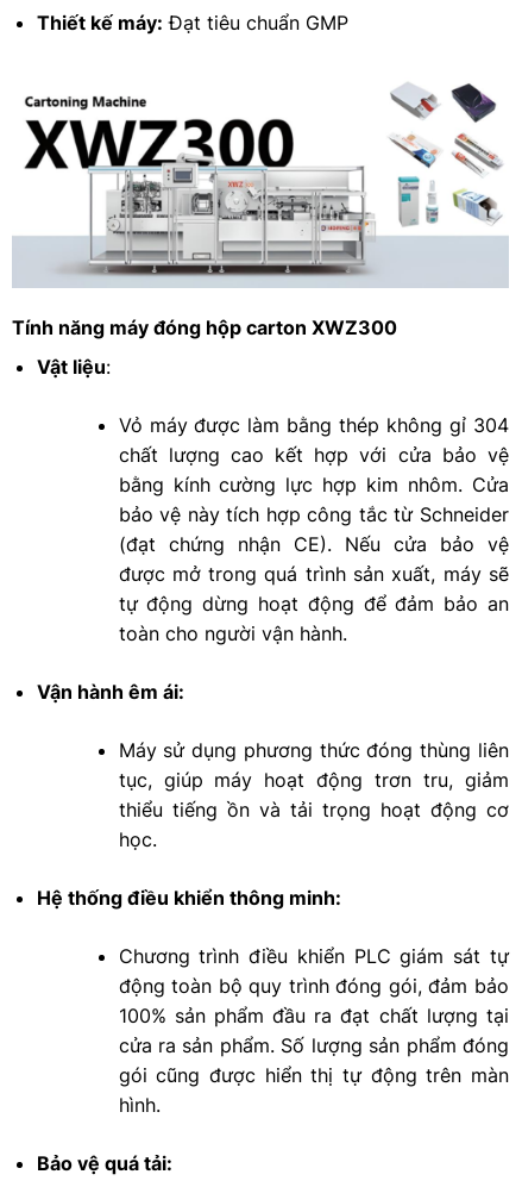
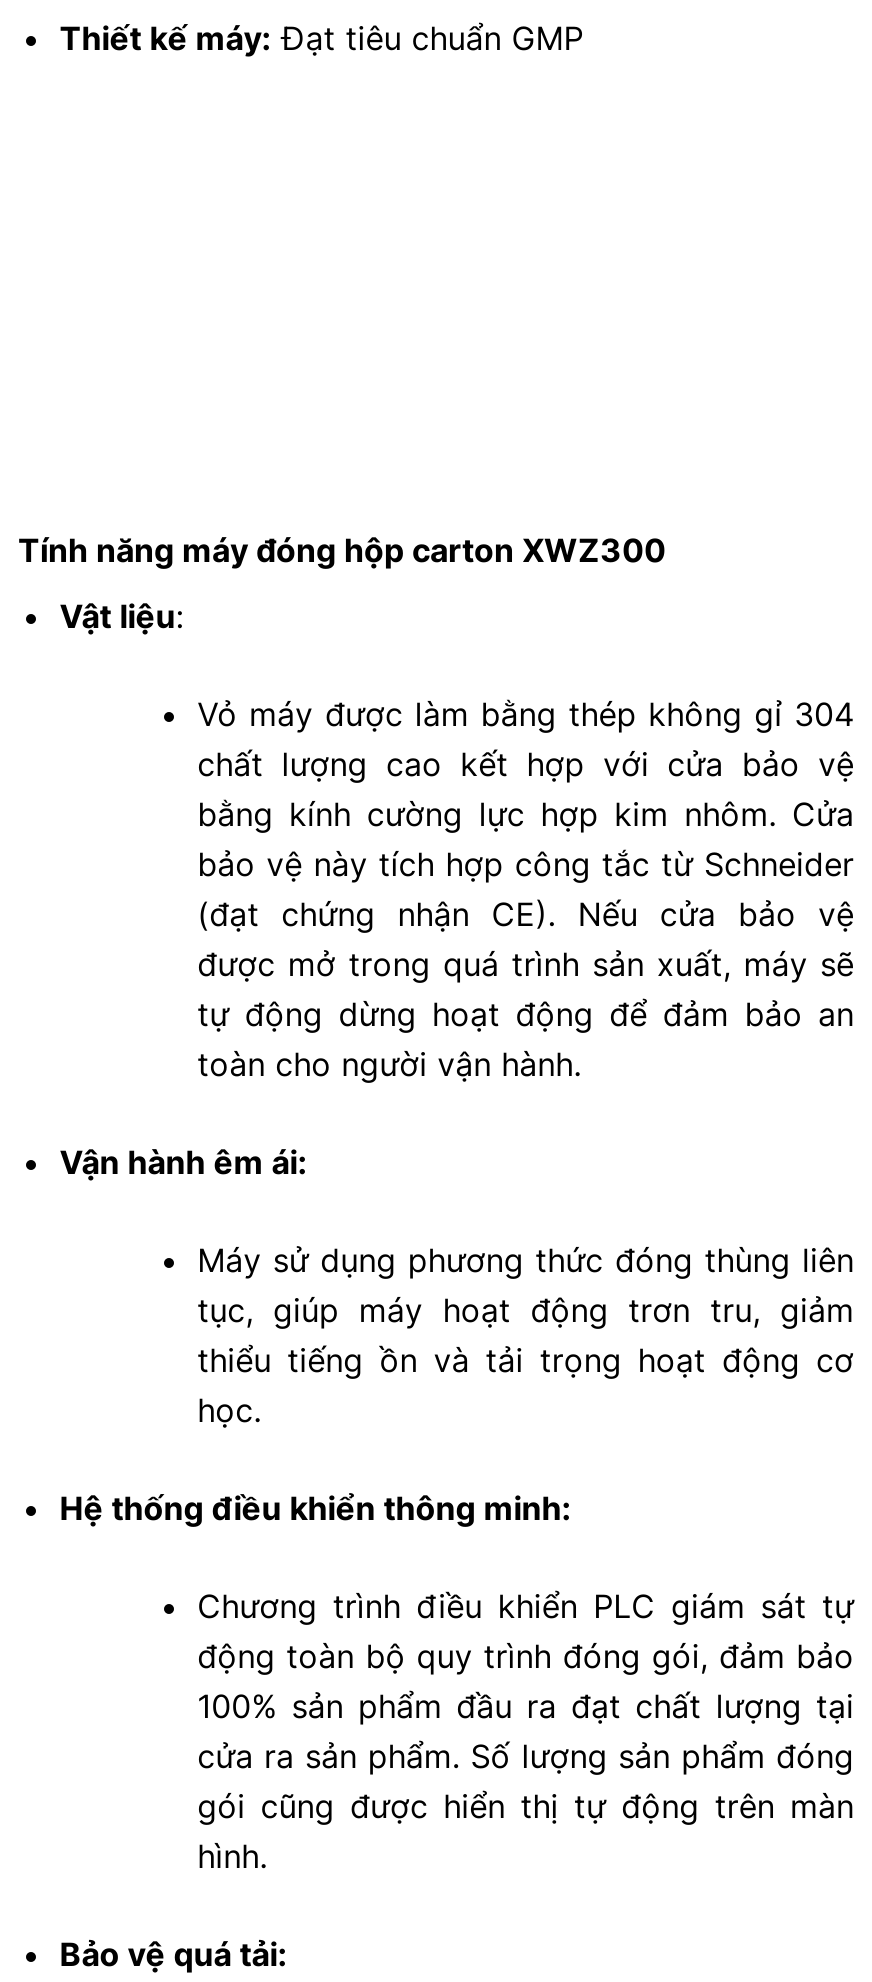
- [image]
